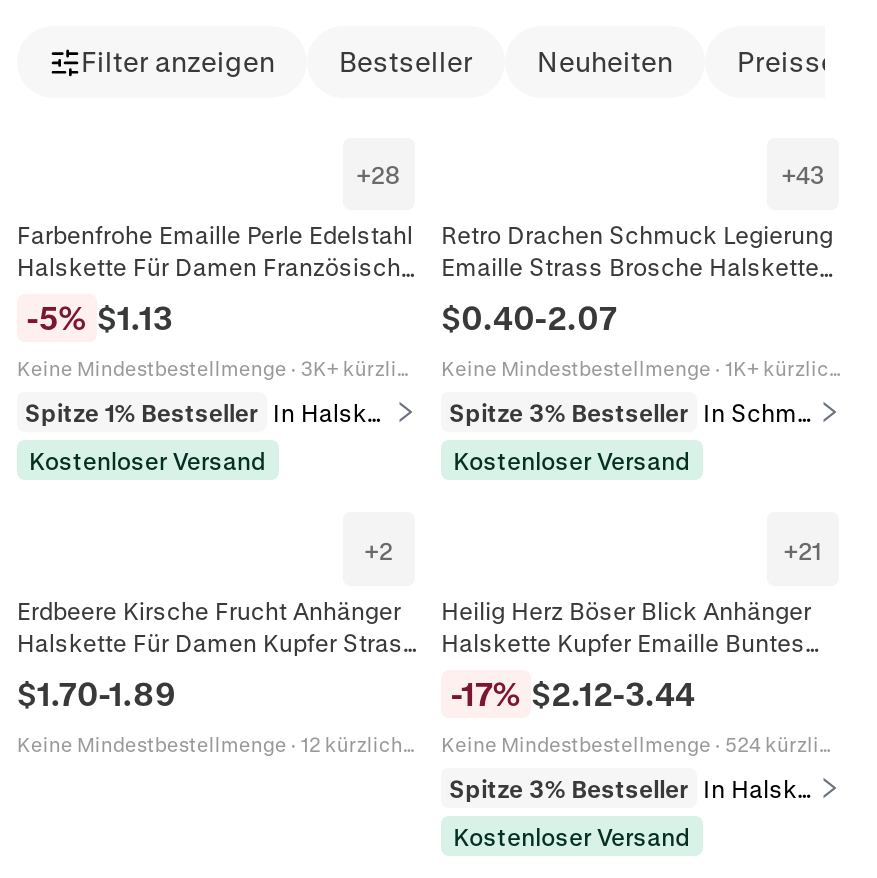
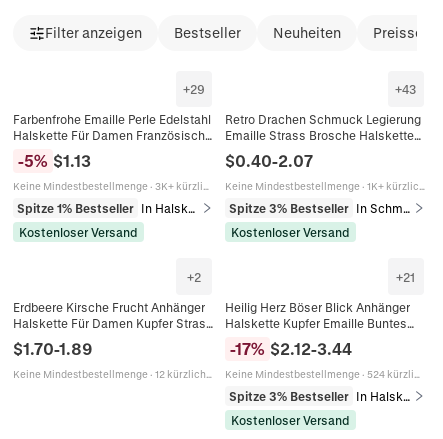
- +28
+ +29
